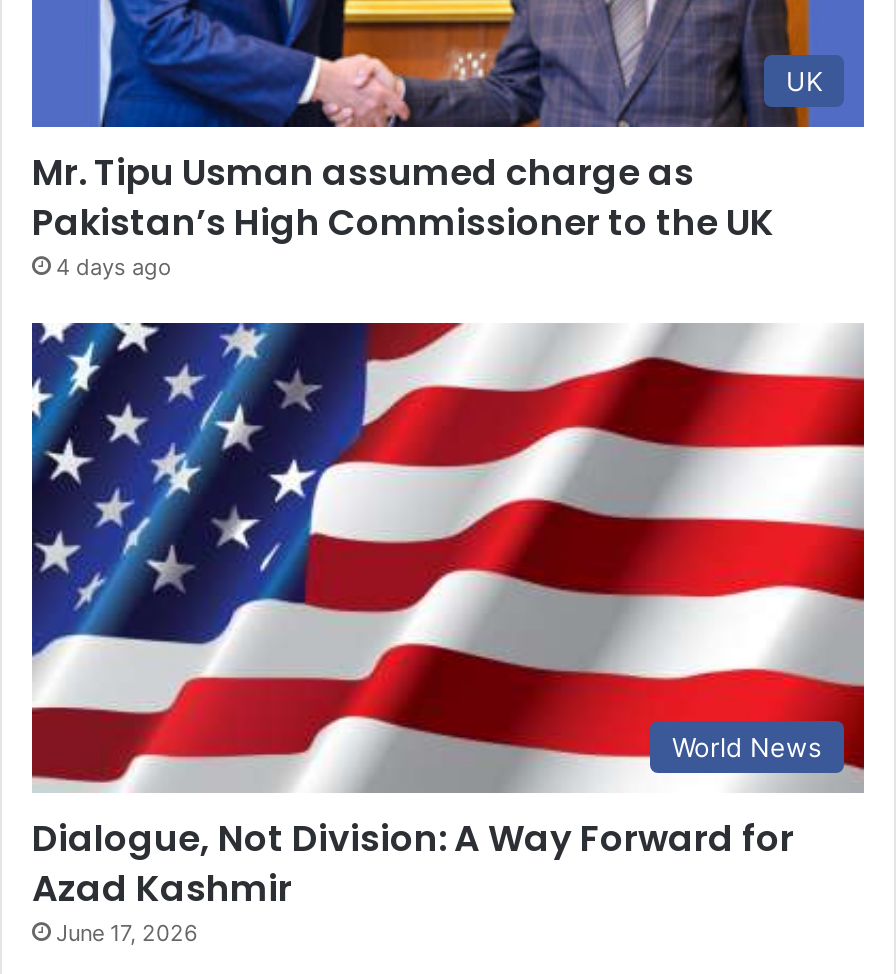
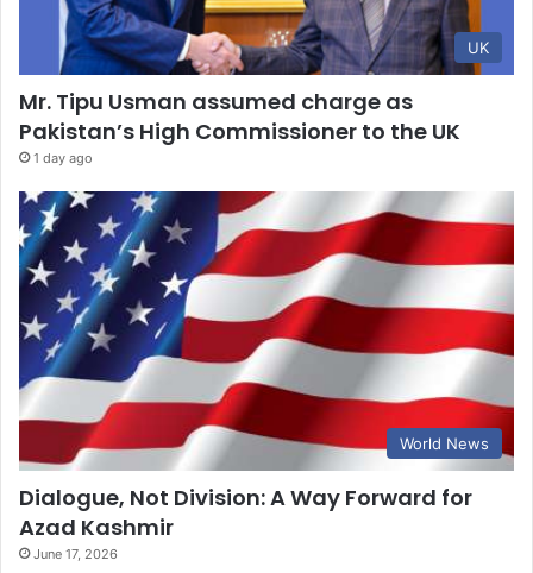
- 4 days ago
+ 1 day ago
